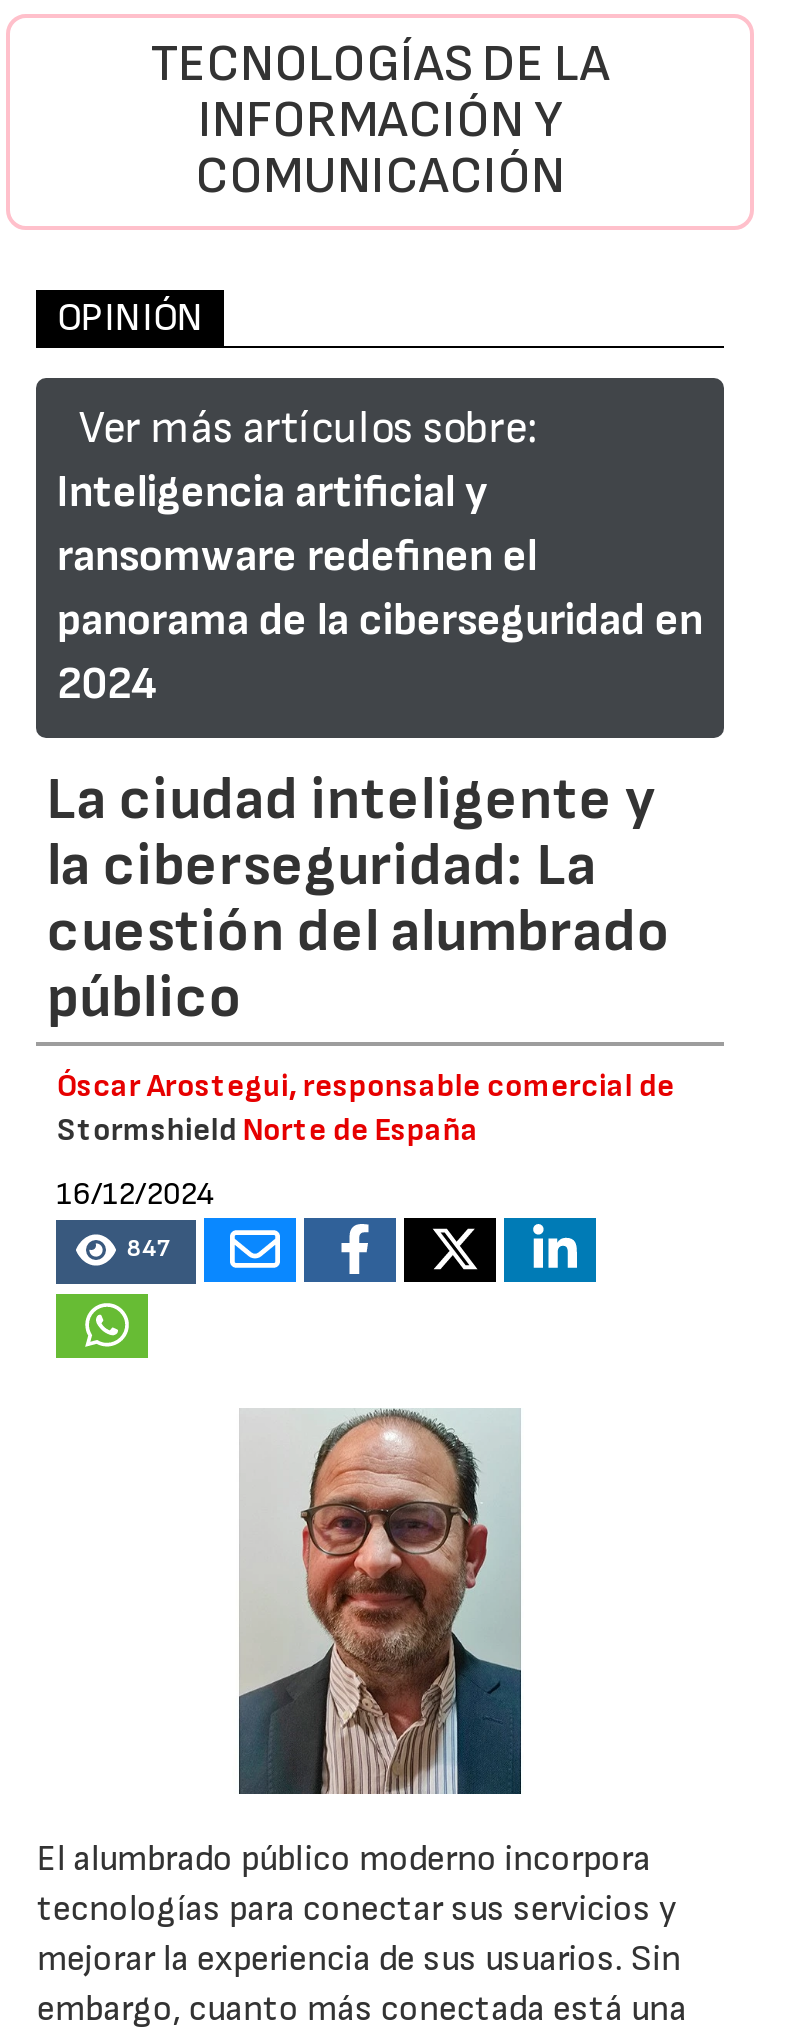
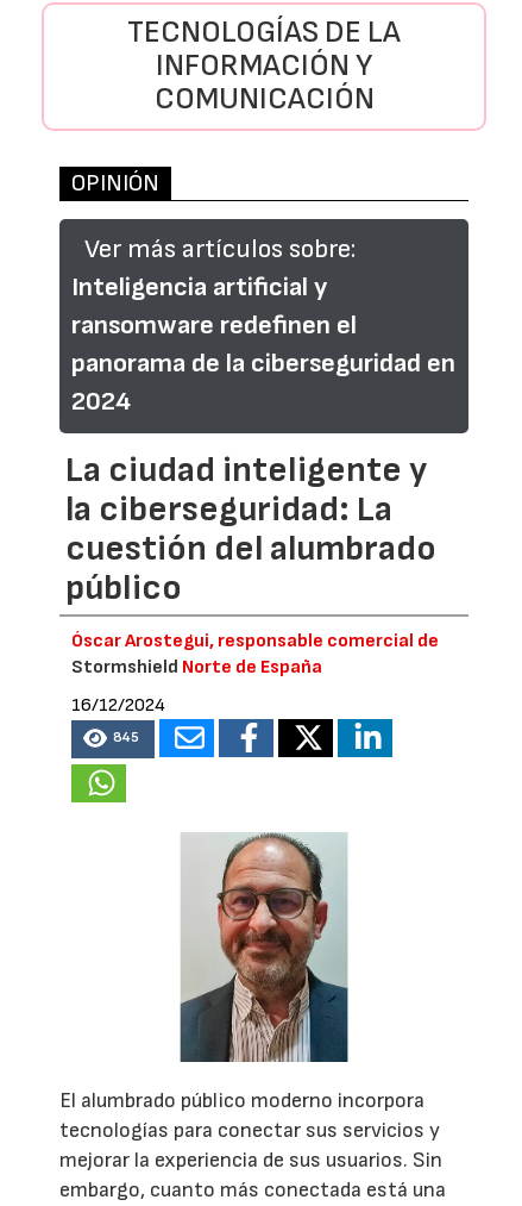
- 847
+ 845
